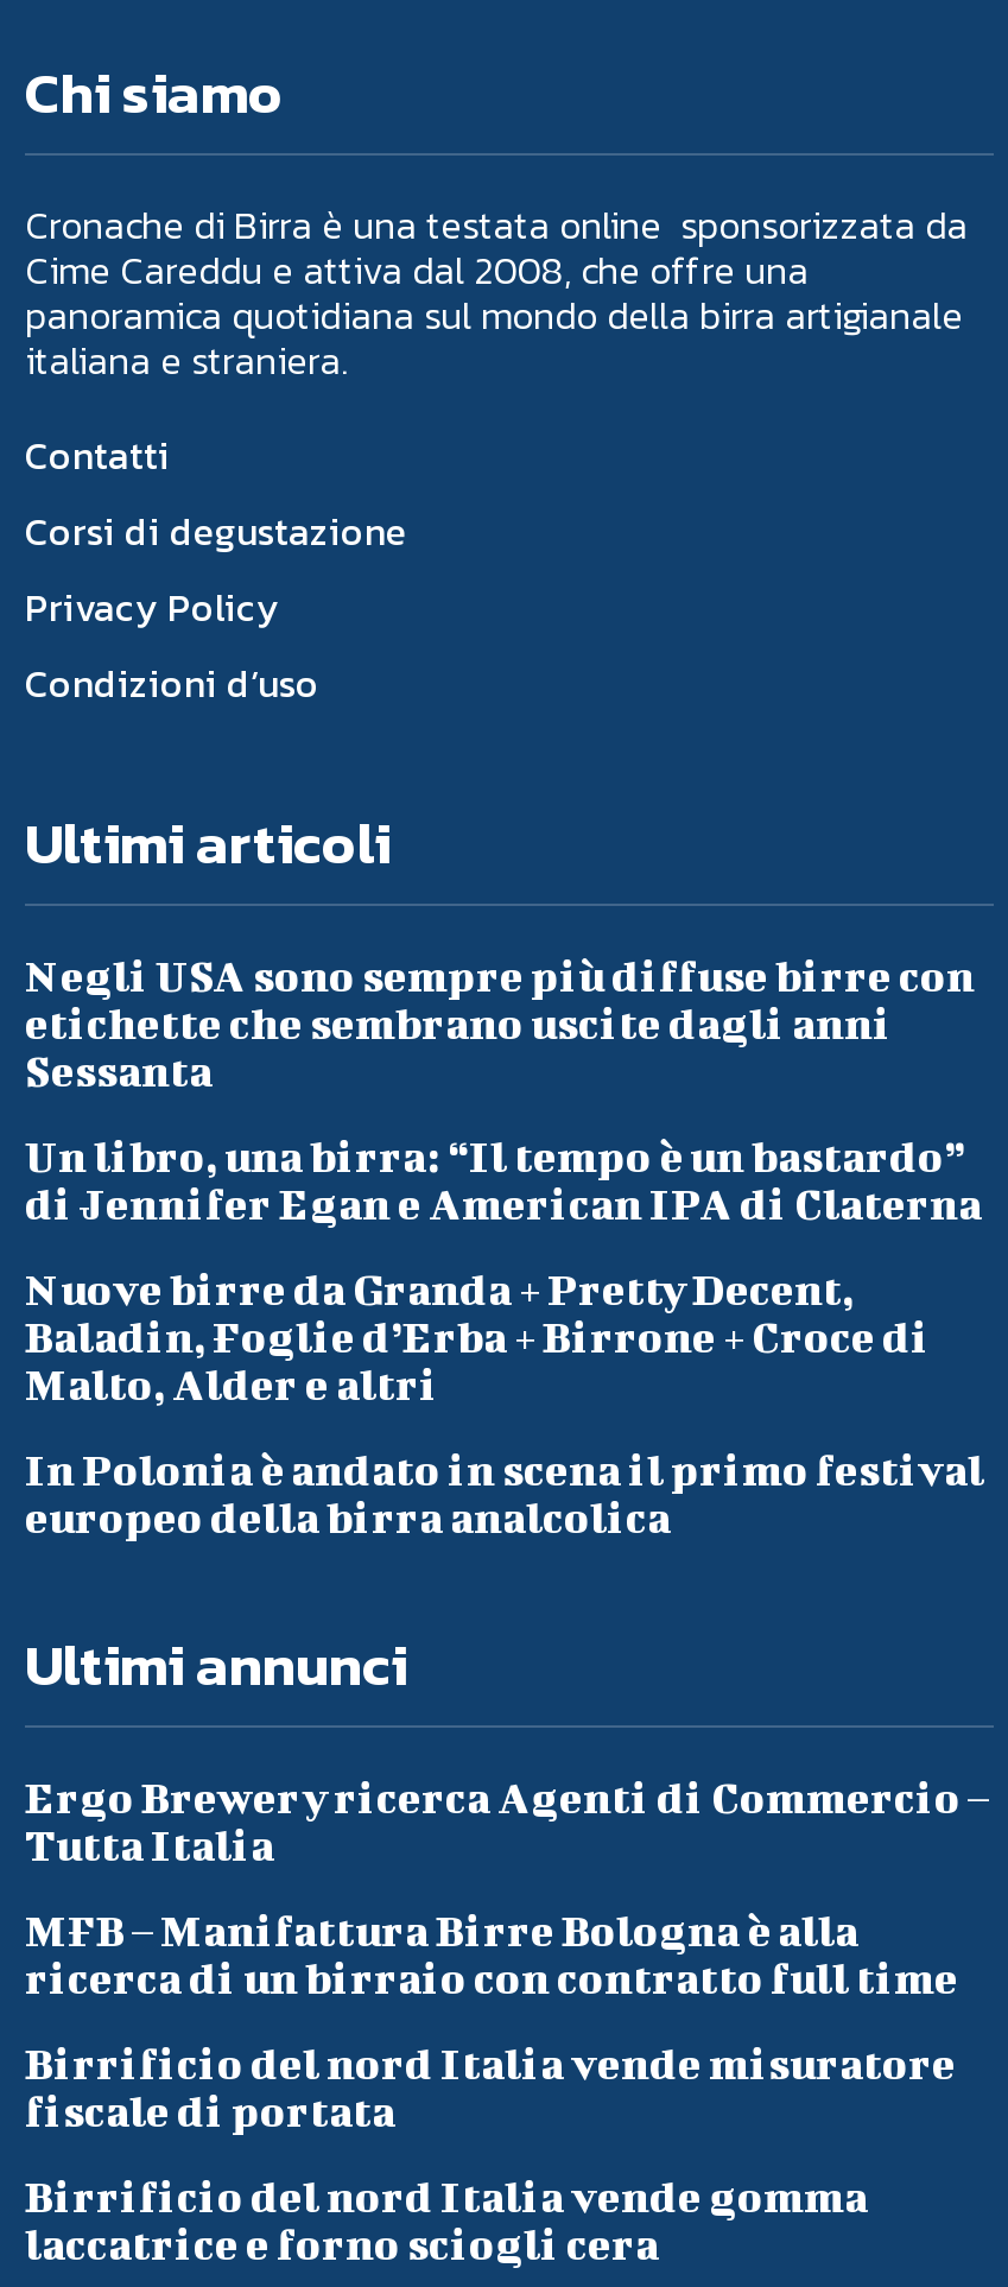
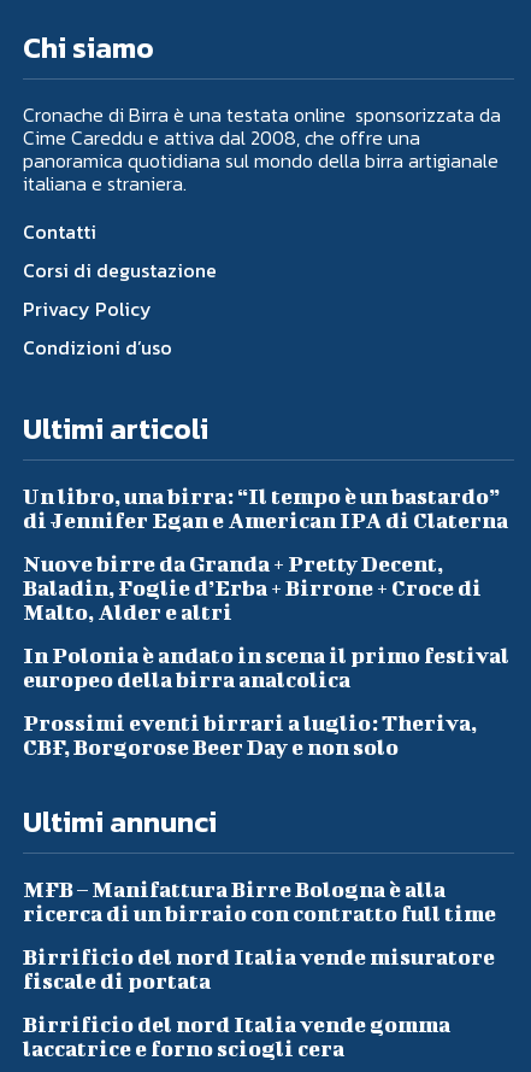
- Negli USA sono sempre più diffuse birre con
- etichette che sembrano uscite dagli anni
- Sessanta

+ Prossimi eventi birrari a luglio: Theriva,
+ CBF, Borgorose Beer Day e non solo

- Ergo Brewery ricerca Agenti di Commercio –
- Tutta Italia
